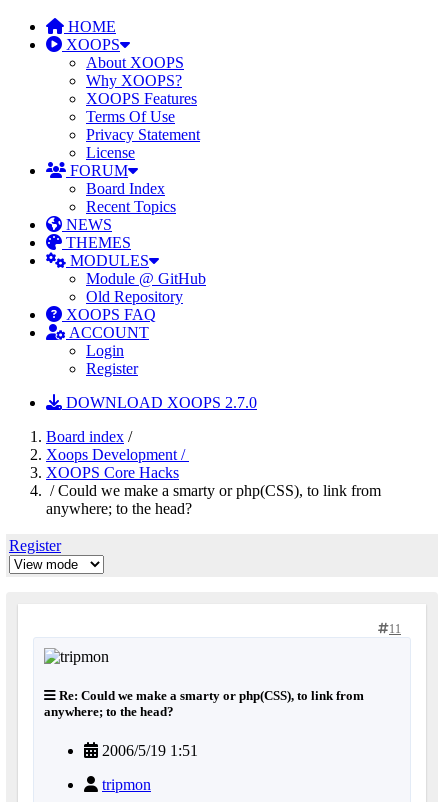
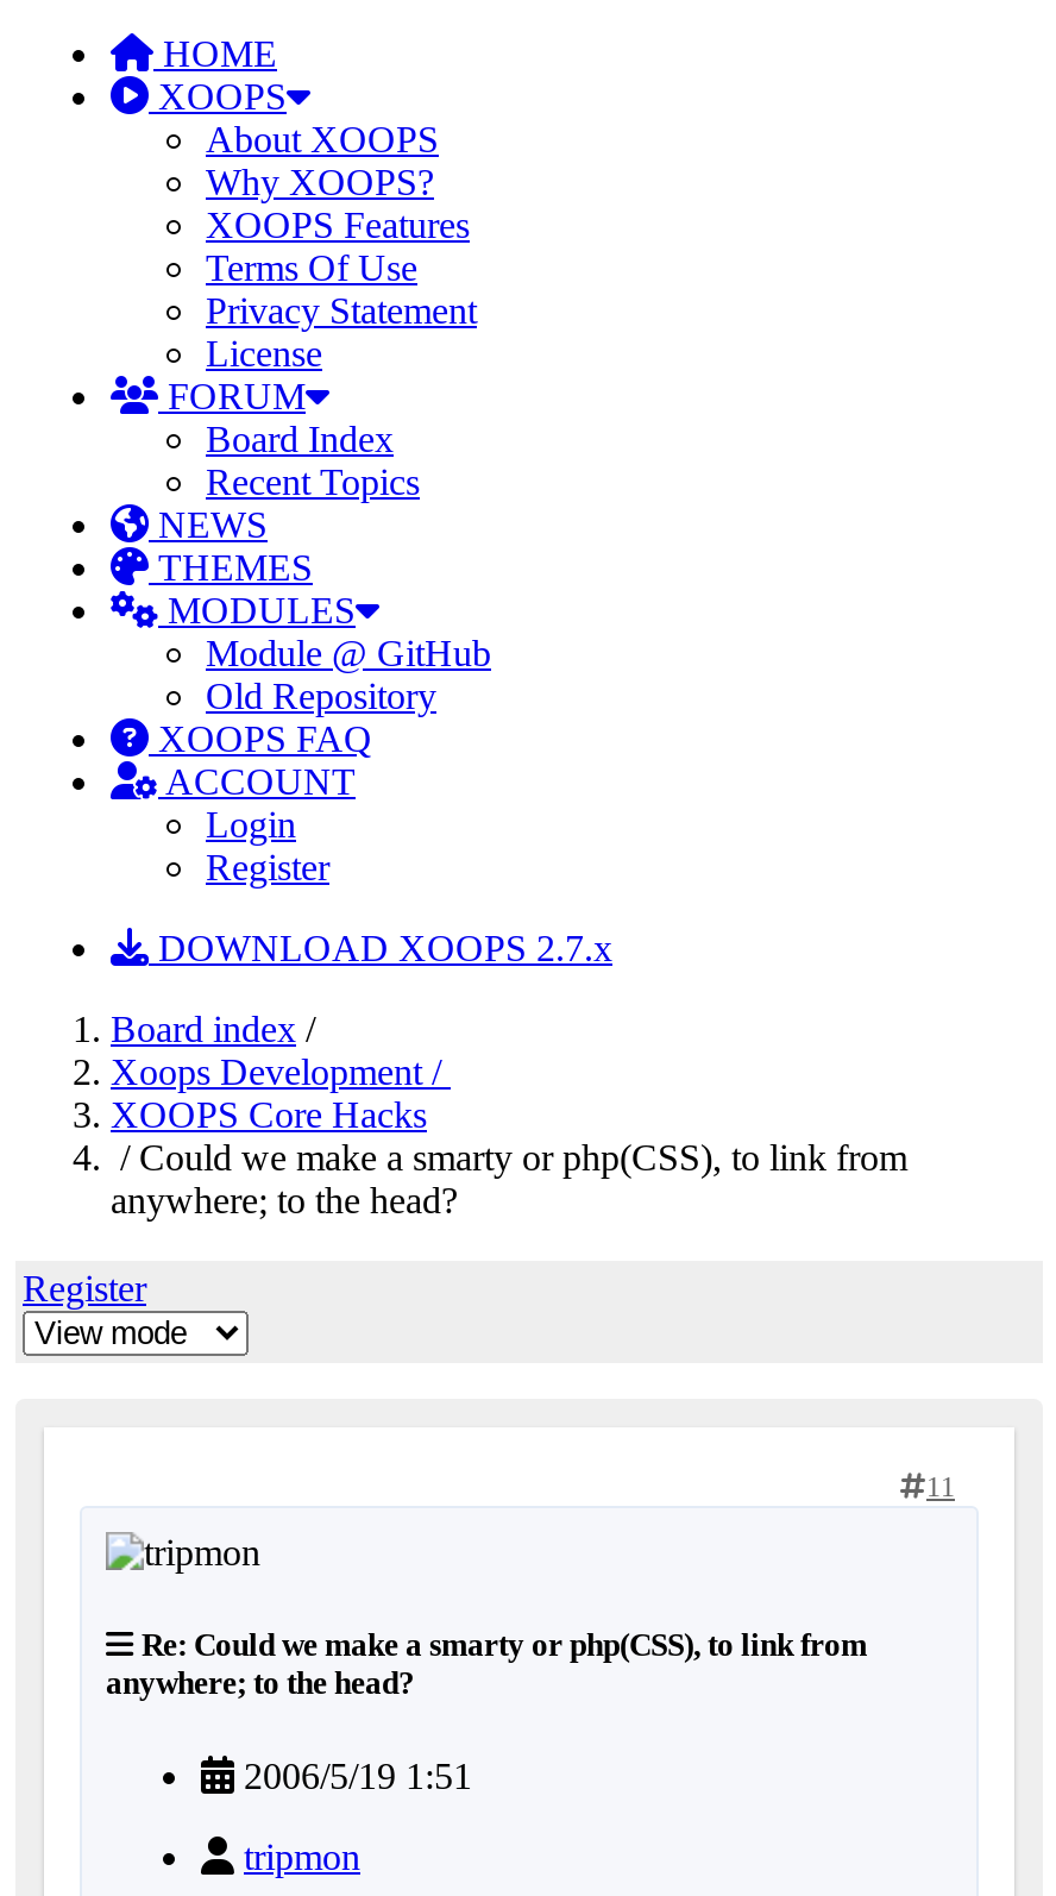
- DOWNLOAD XOOPS 2.7.0
+ DOWNLOAD XOOPS 2.7.x
